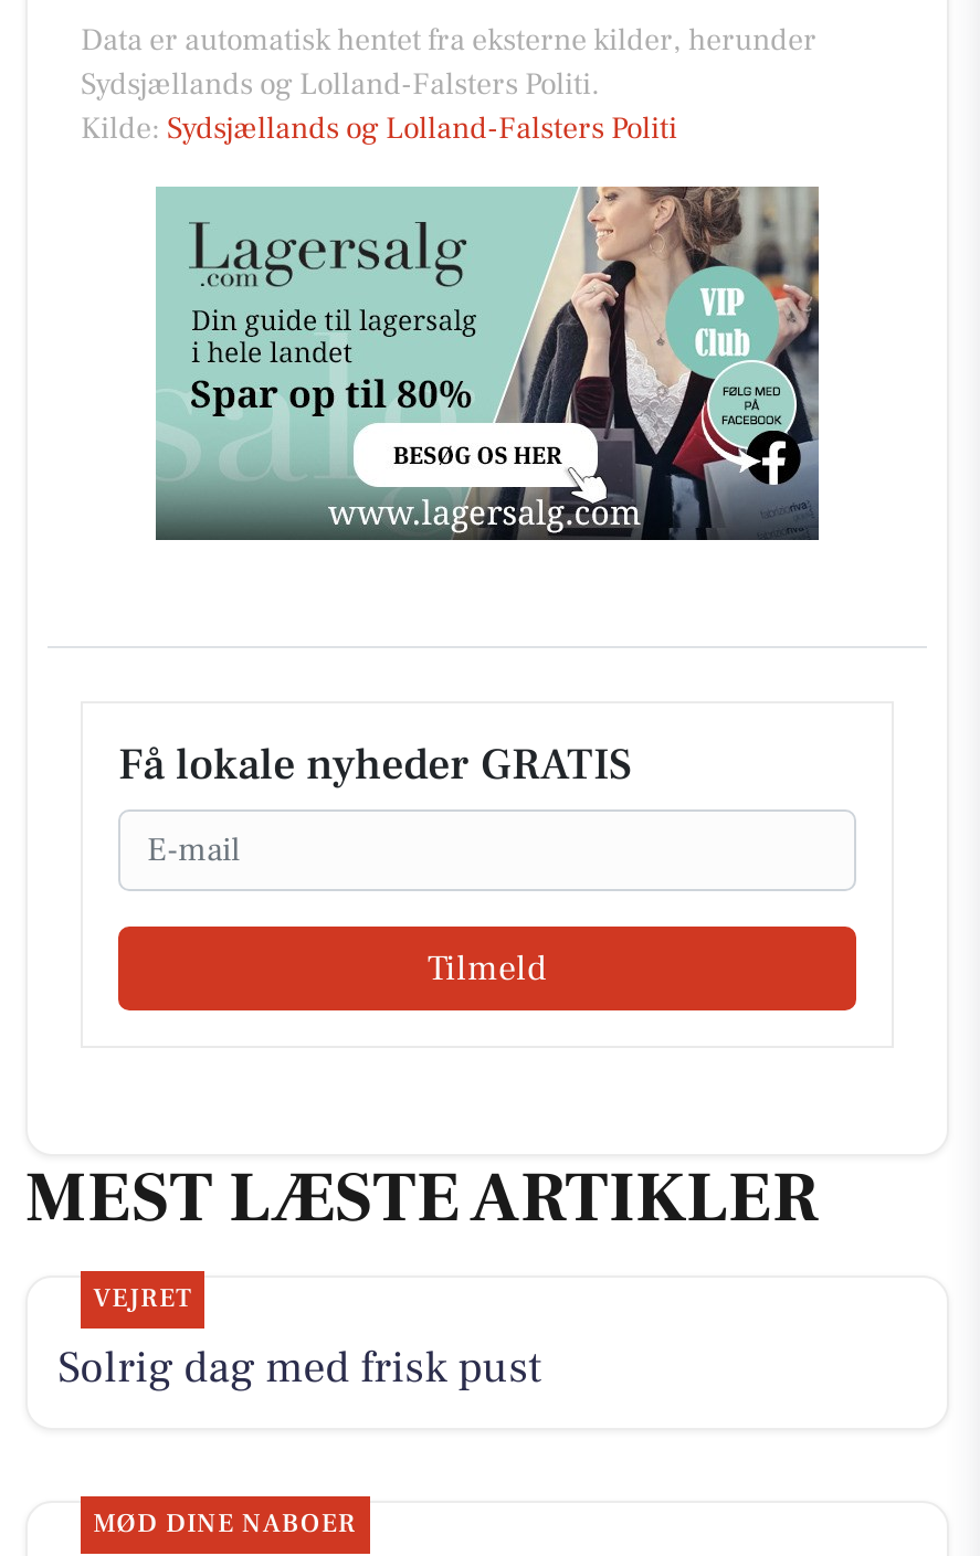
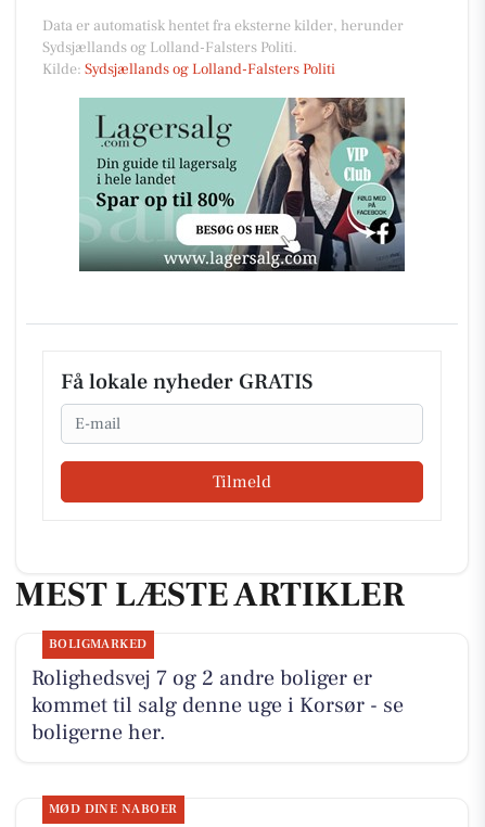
- VEJRET
- Solrig dag med frisk pust
+ BOLIGMARKED
+ Rolighedsvej 7 og 2 andre boliger er
+ kommet til salg denne uge i Korsør - se
+ boligerne her.
